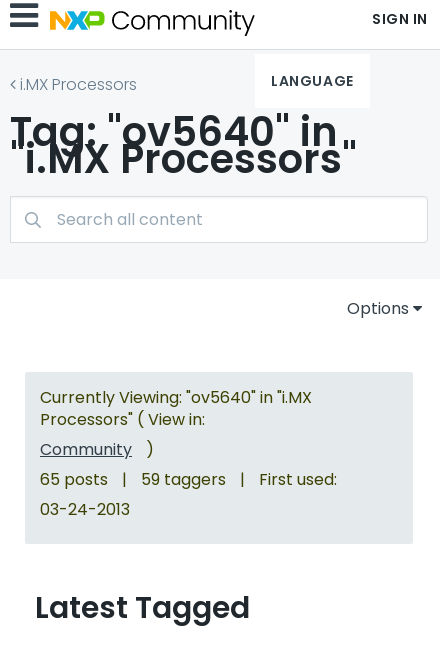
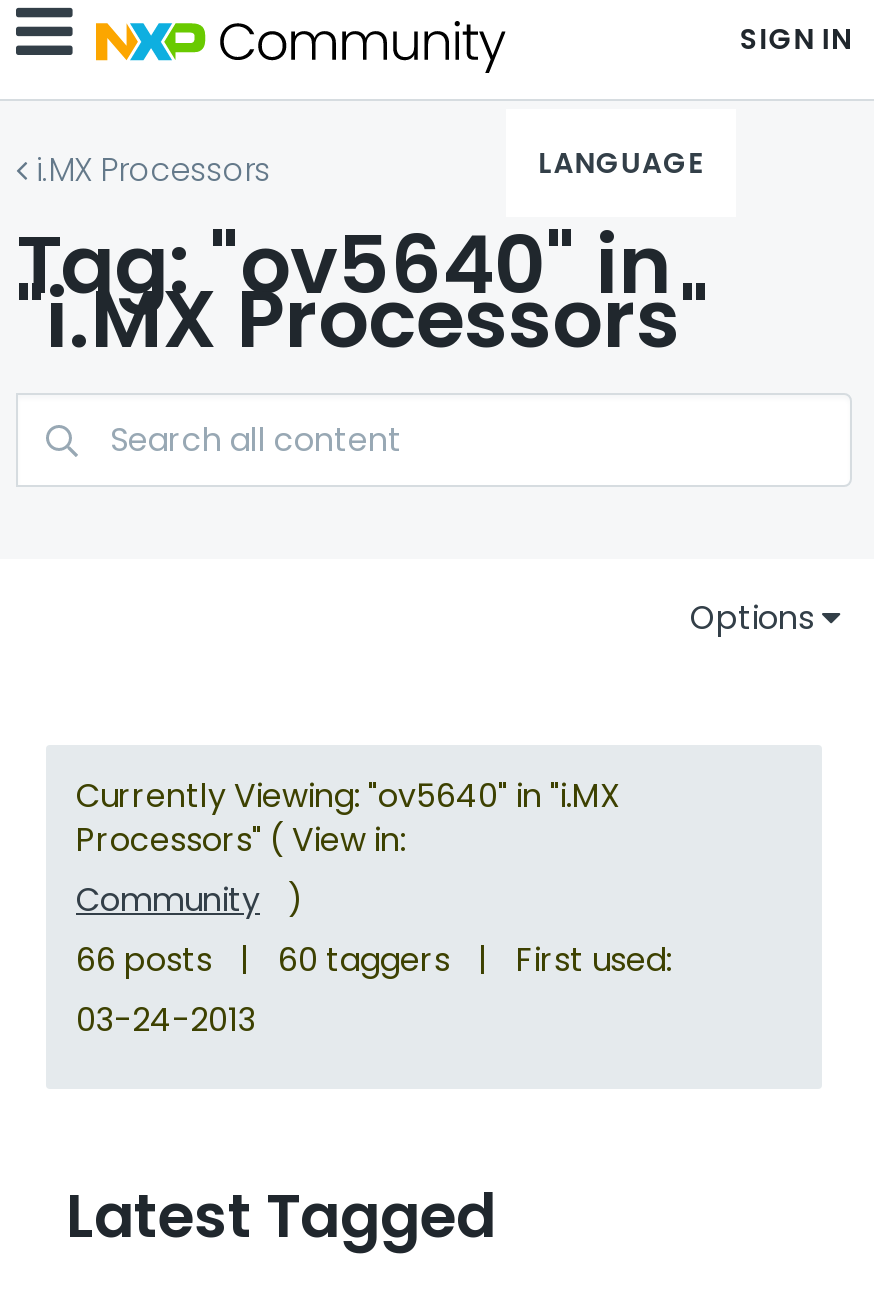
- 65 posts
+ 66 posts

- 59 taggers
+ 60 taggers
